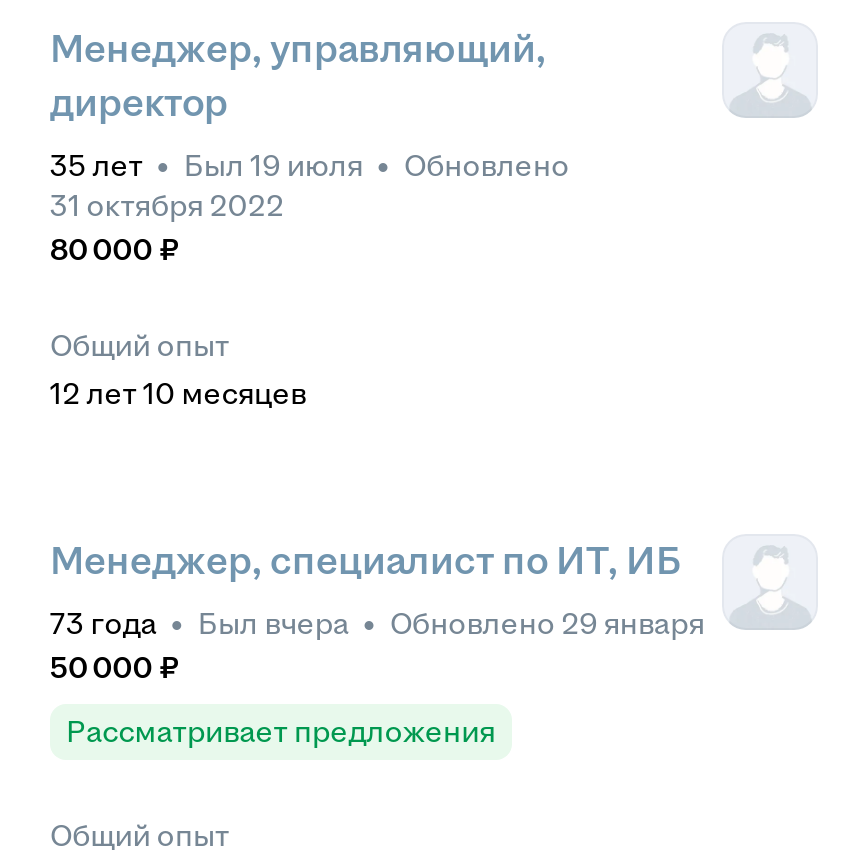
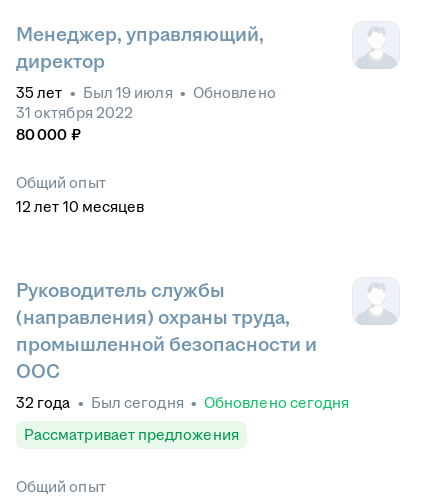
- Менеджер, специалист по ИТ, ИБ
+ Руководитель службы
+ (направления) охраны труда,
+ промышленной безопасности и
+ ООС

- 73 года • Был вчера • Обновлено 29 января
- 50 000 ₽
+ 32 года • Был сегодня • Обновлено сегодня
